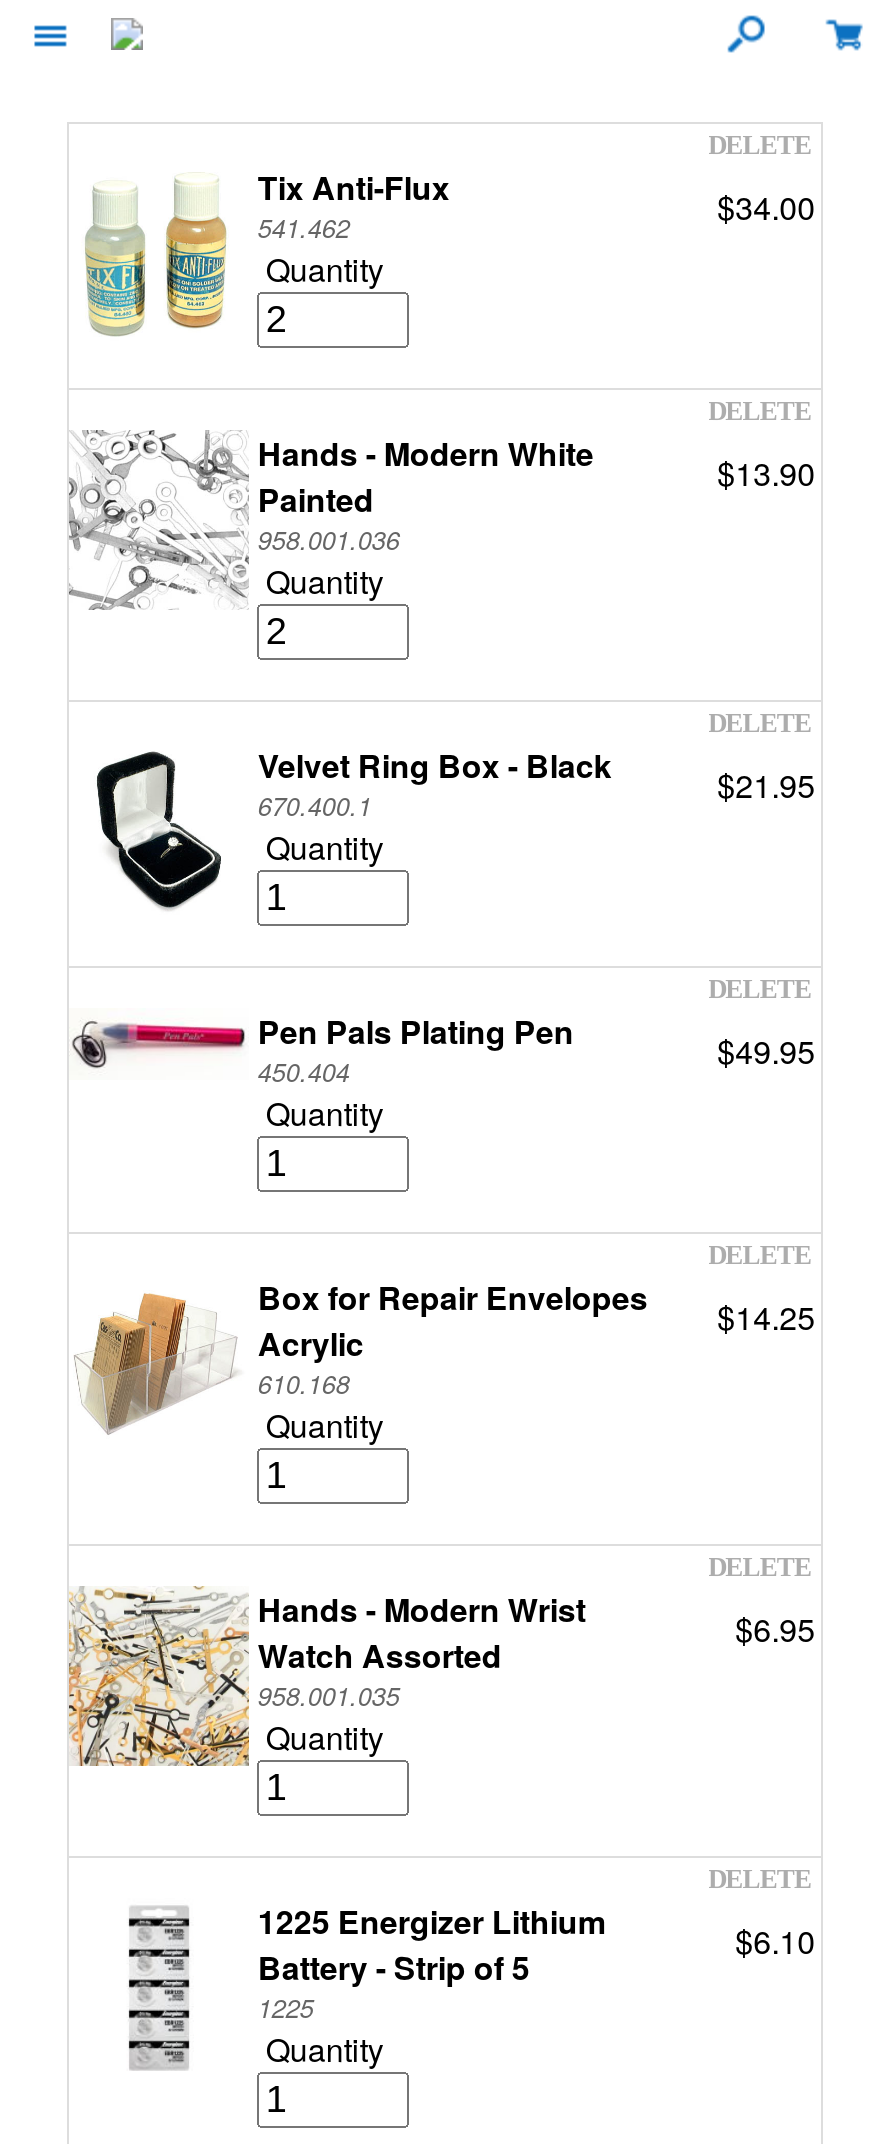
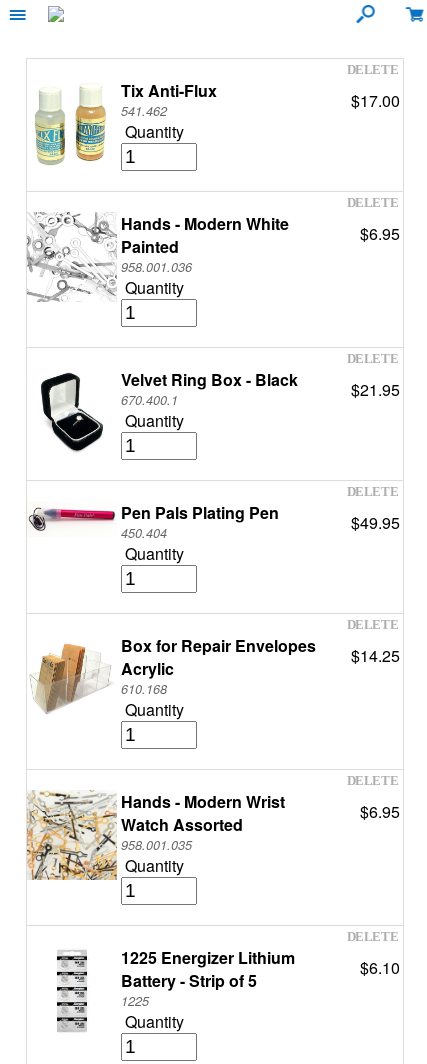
- $34.00
+ $17.00

- $13.90
+ $6.95
